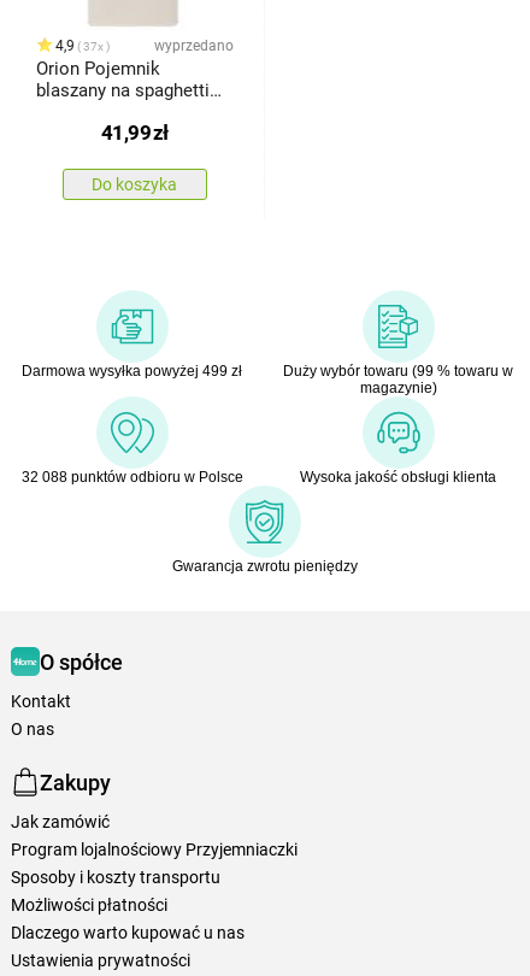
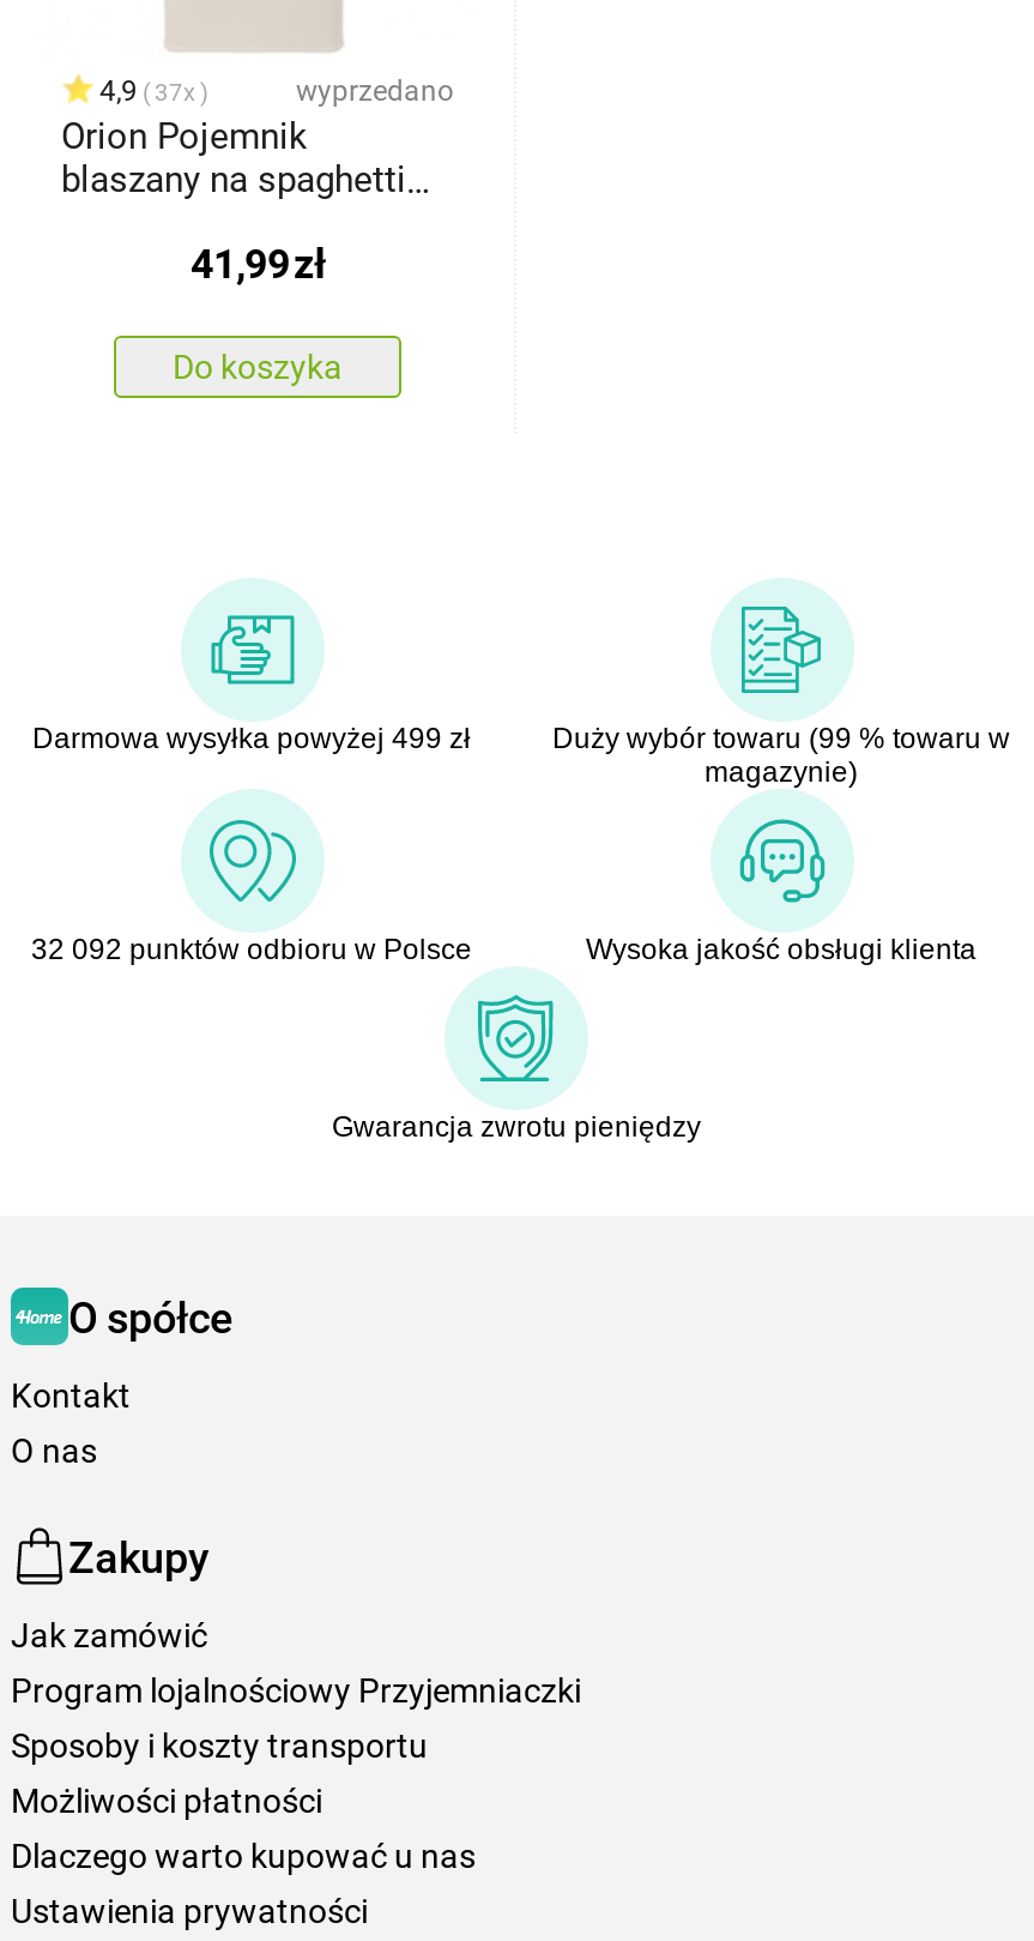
- 32 088 punktów odbioru w Polsce
+ 32 092 punktów odbioru w Polsce
